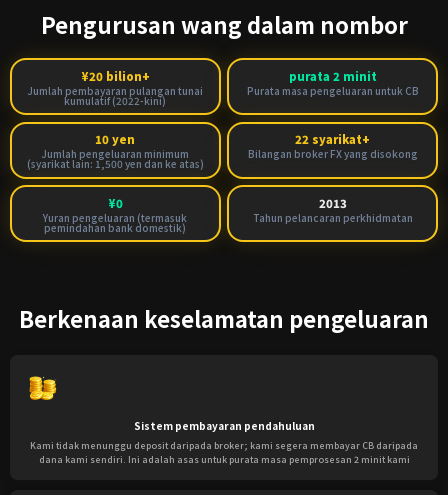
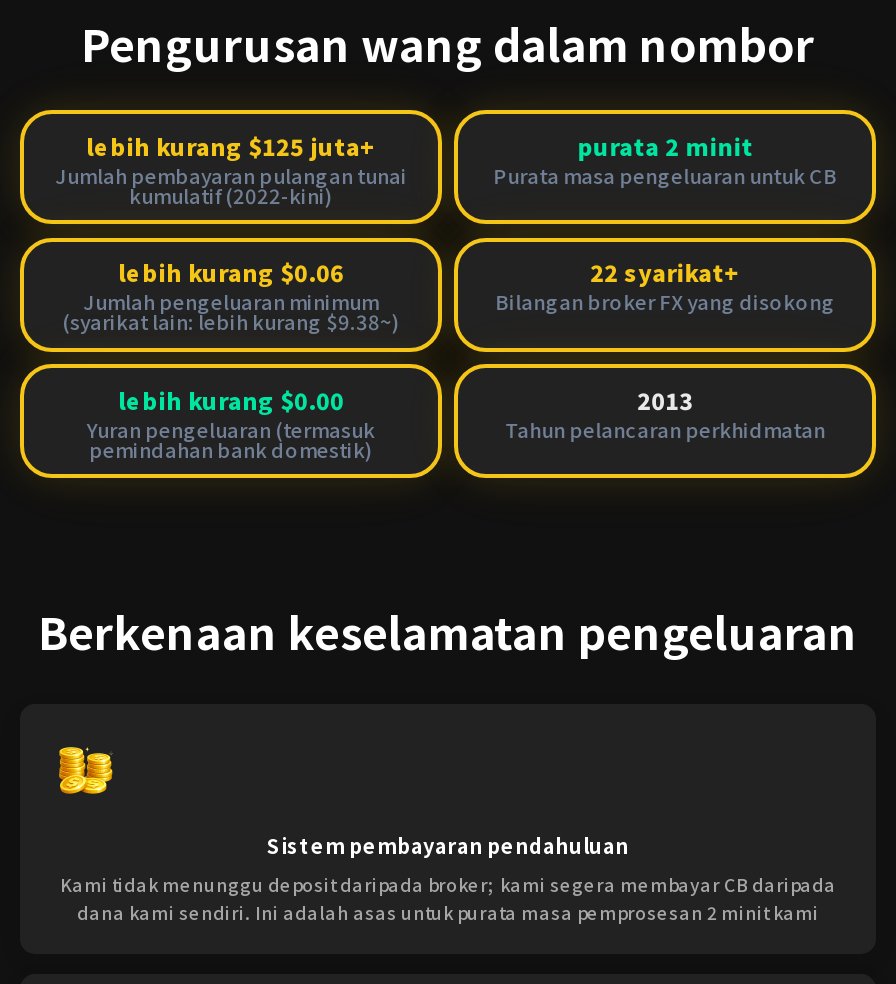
- ¥20 bilion+
+ lebih kurang $125 juta+

- 10 yen
+ lebih kurang $0.06

- (syarikat lain: 1,500 yen dan ke atas)
+ (syarikat lain: lebih kurang $9.38~)

- ¥0
+ lebih kurang $0.00
